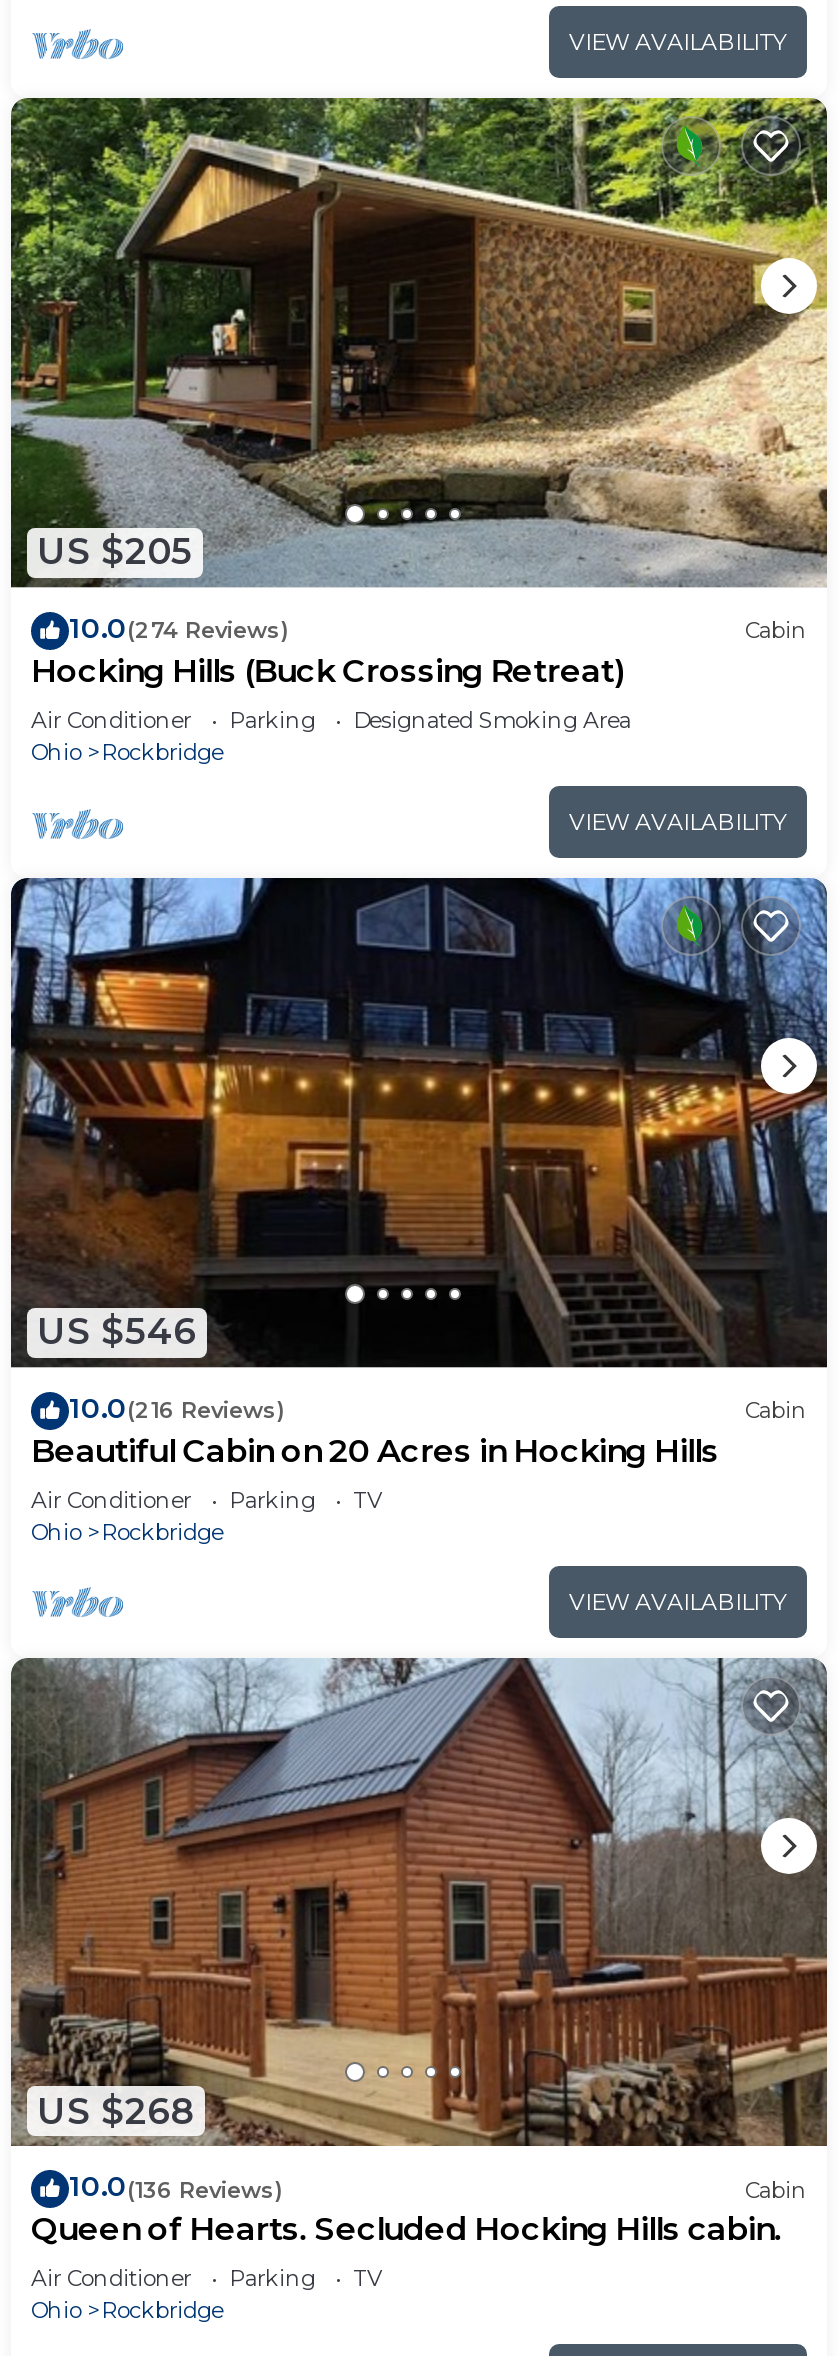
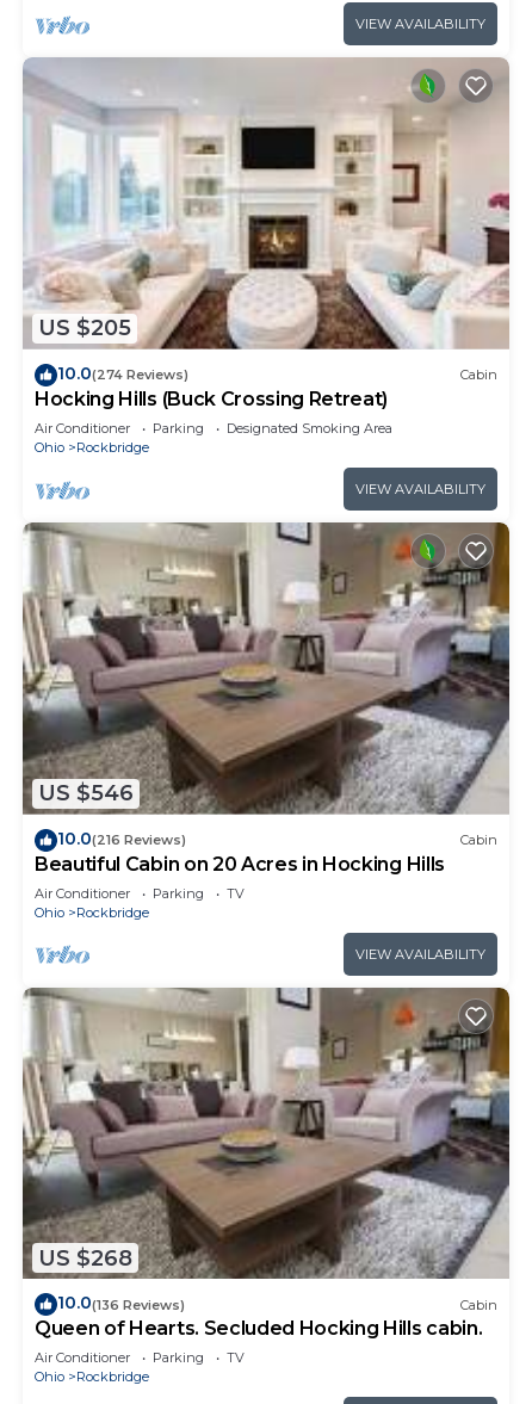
- [image]
+ [image]

- [image]
+ [image]

- [image]
+ [image]
